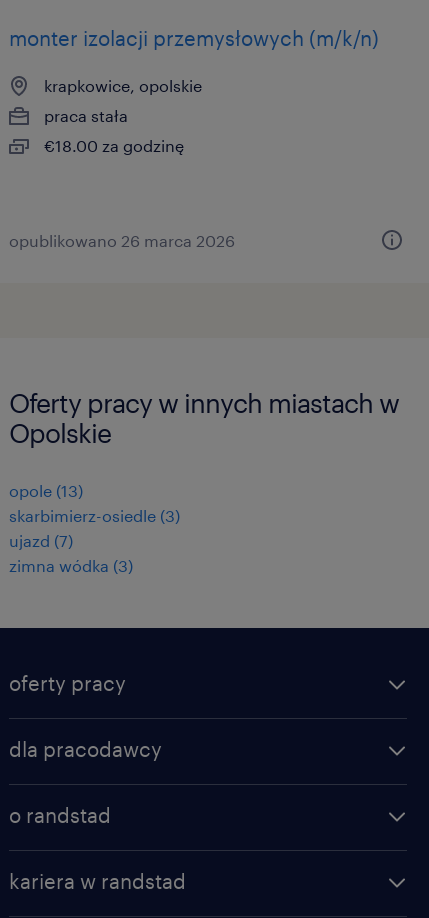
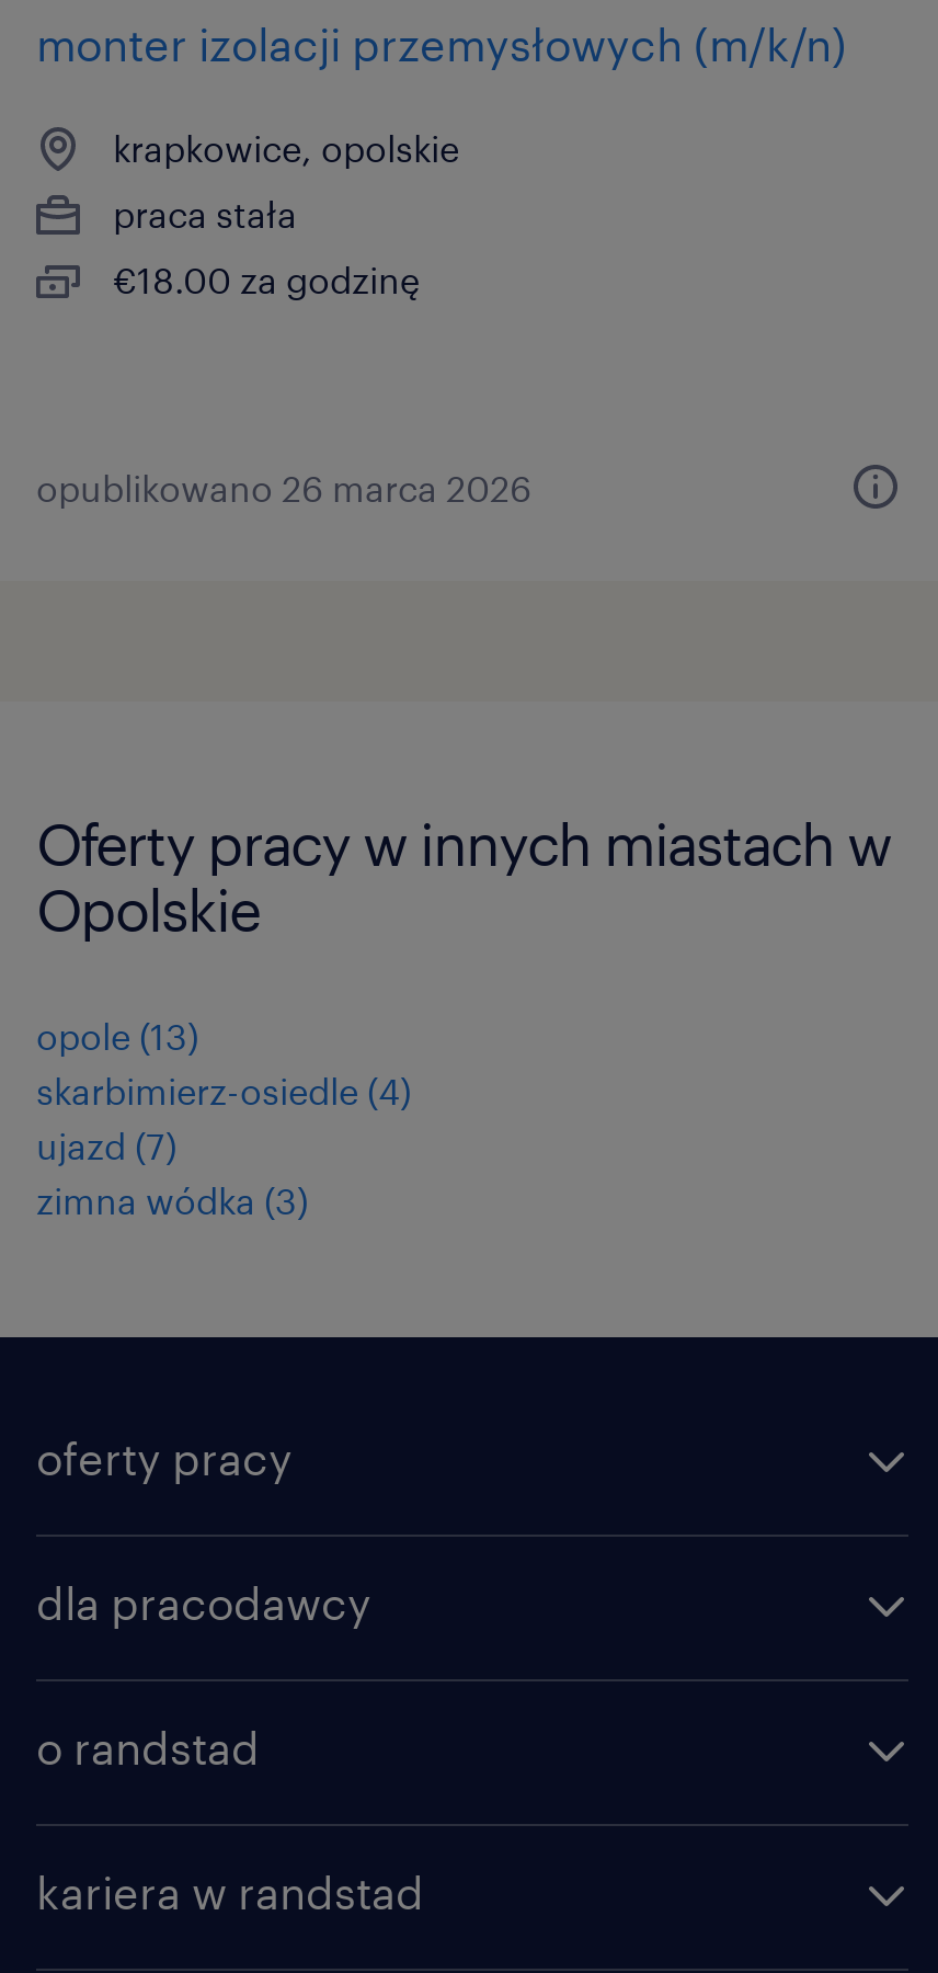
- skarbimierz-osiedle (3)
+ skarbimierz-osiedle (4)
